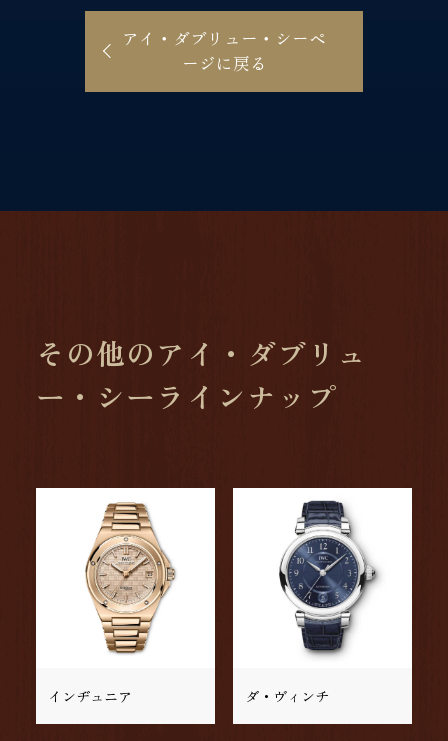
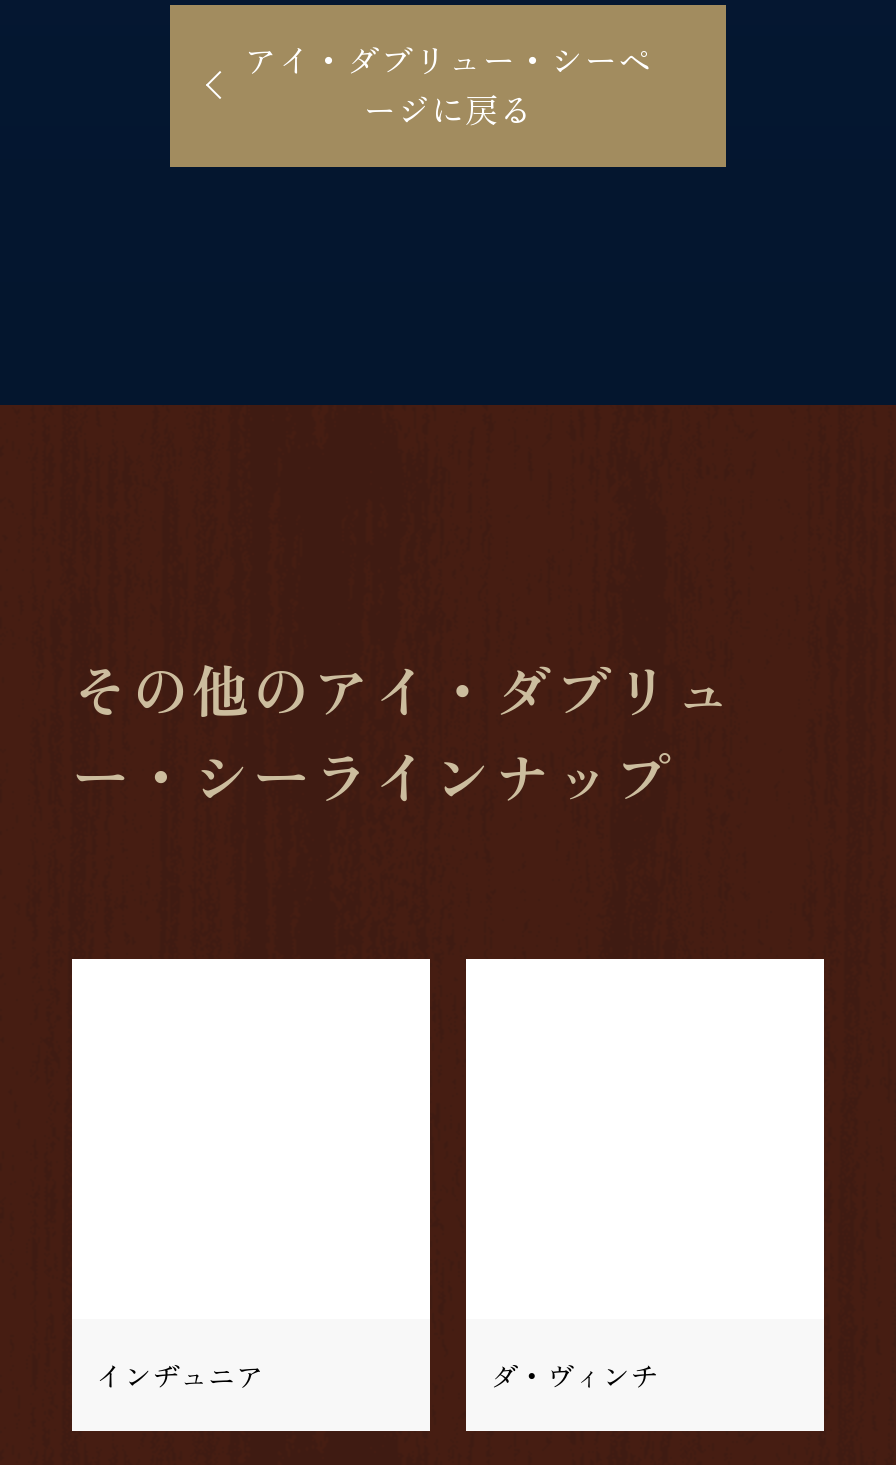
- [image]

- [image]
